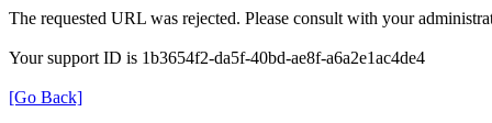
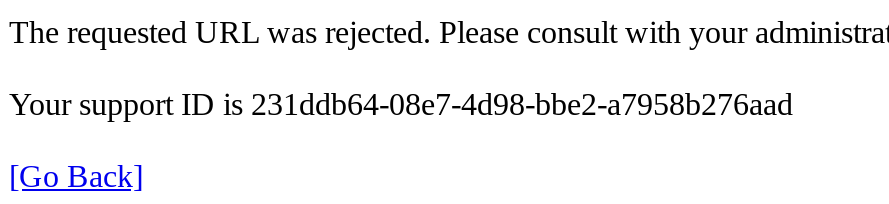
- Your support ID is 1b3654f2-da5f-40bd-ae8f-a6a2e1ac4de4
+ Your support ID is 231ddb64-08e7-4d98-bbe2-a7958b276aad
